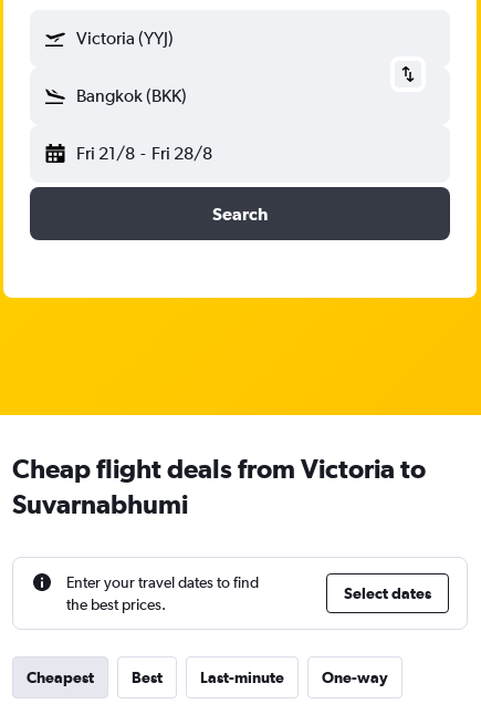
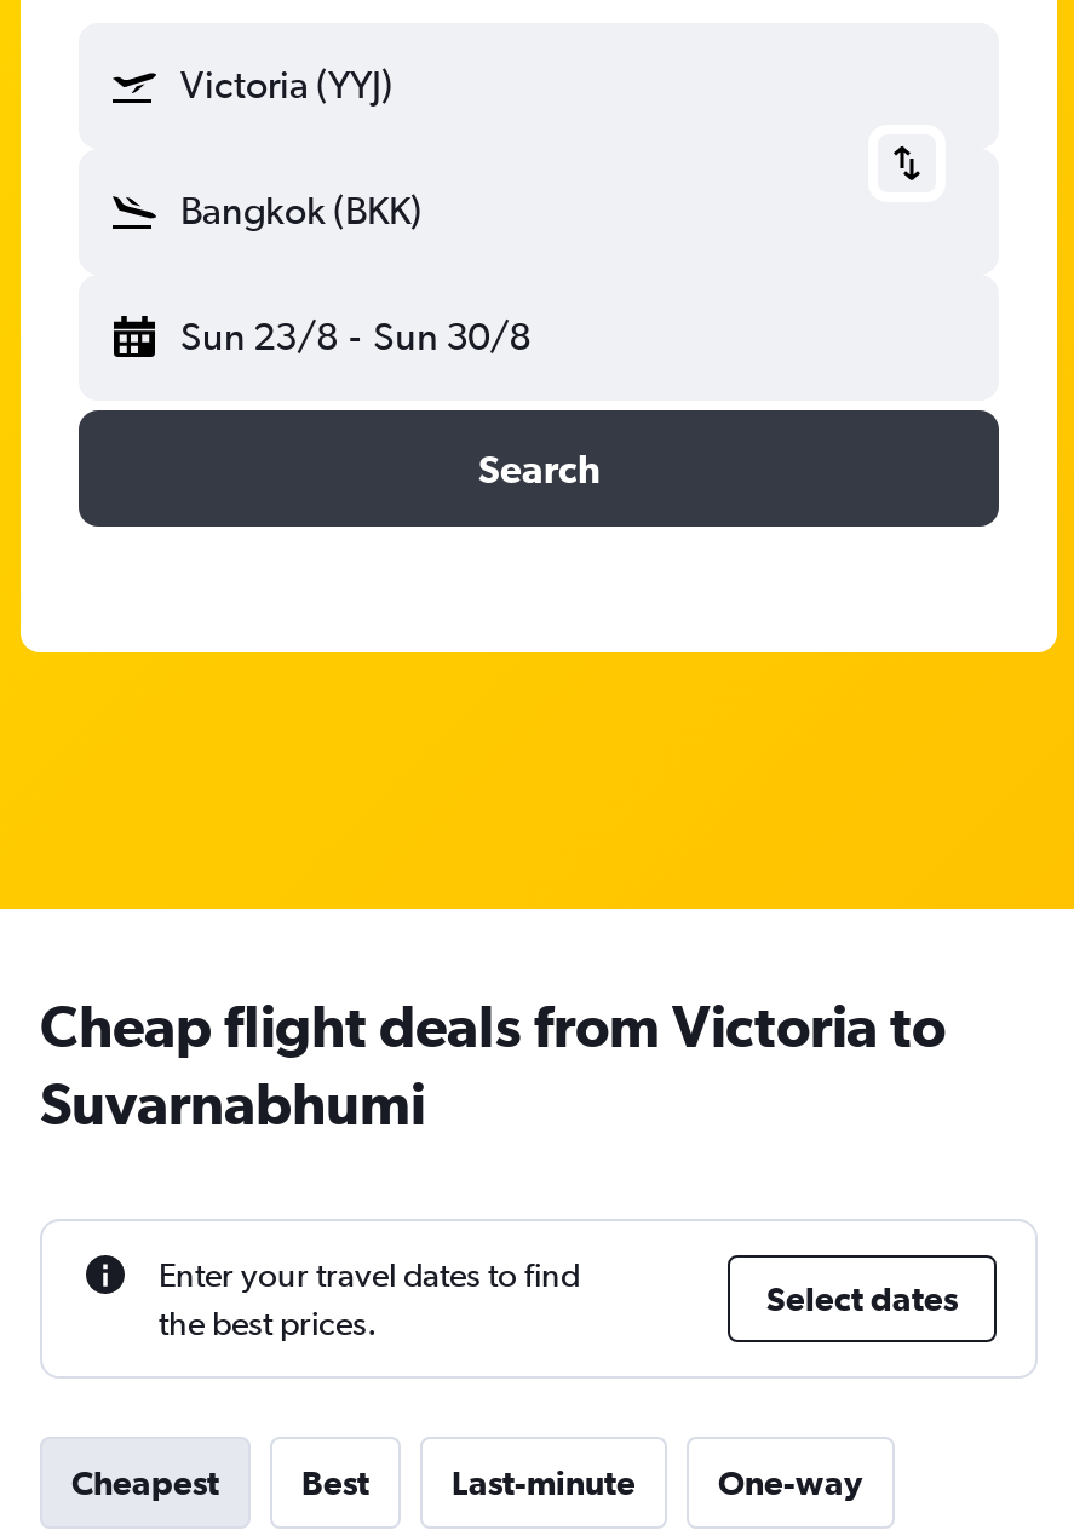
- Fri 21/8 - Fri 28/8
+ Sun 23/8 - Sun 30/8
